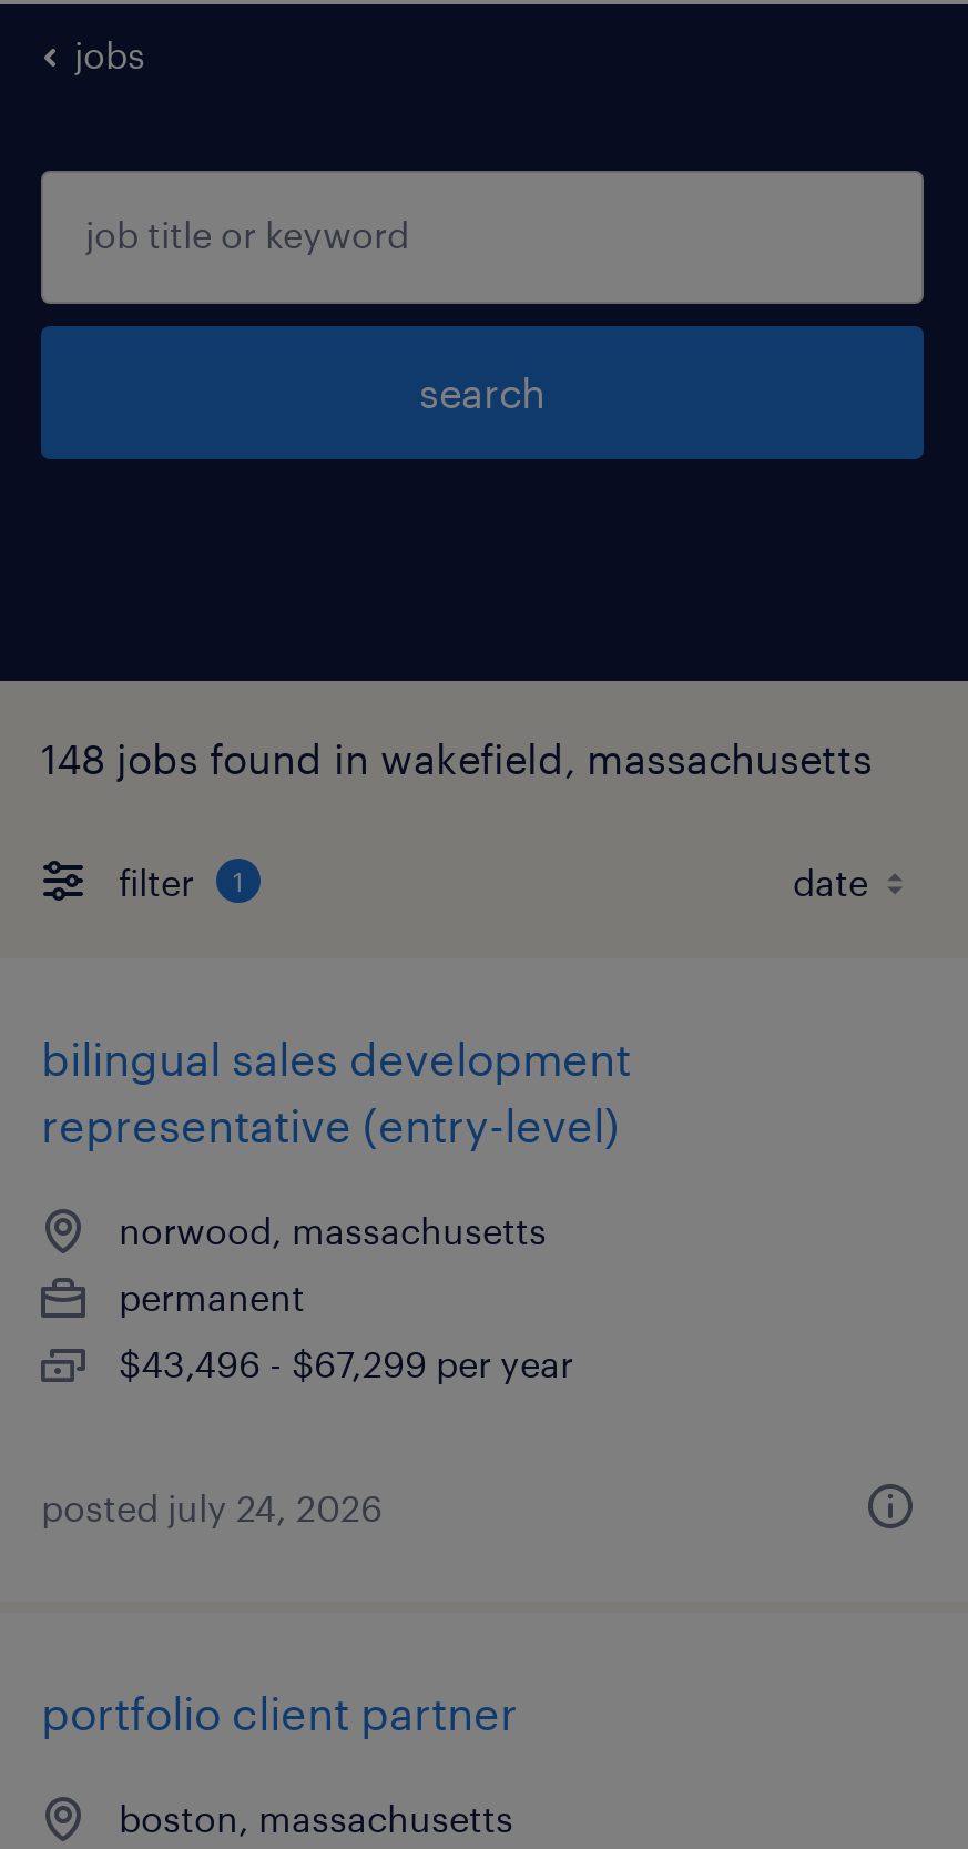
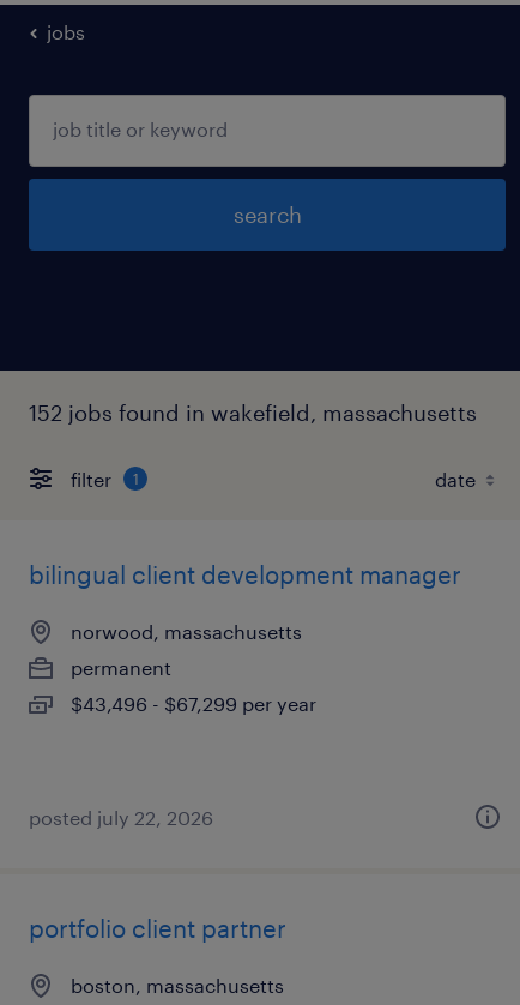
- 148 jobs found in wakefield, massachusetts
+ 152 jobs found in wakefield, massachusetts

- bilingual sales development
- representative (entry-level)
+ bilingual client development manager

moved up: norwood, massachusetts | permanent | $43,496 - $67,299 per year

- posted july 24, 2026
+ posted july 22, 2026
